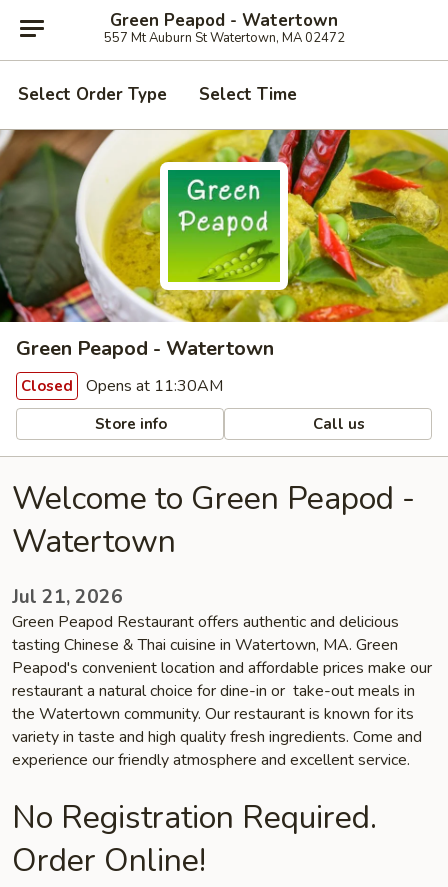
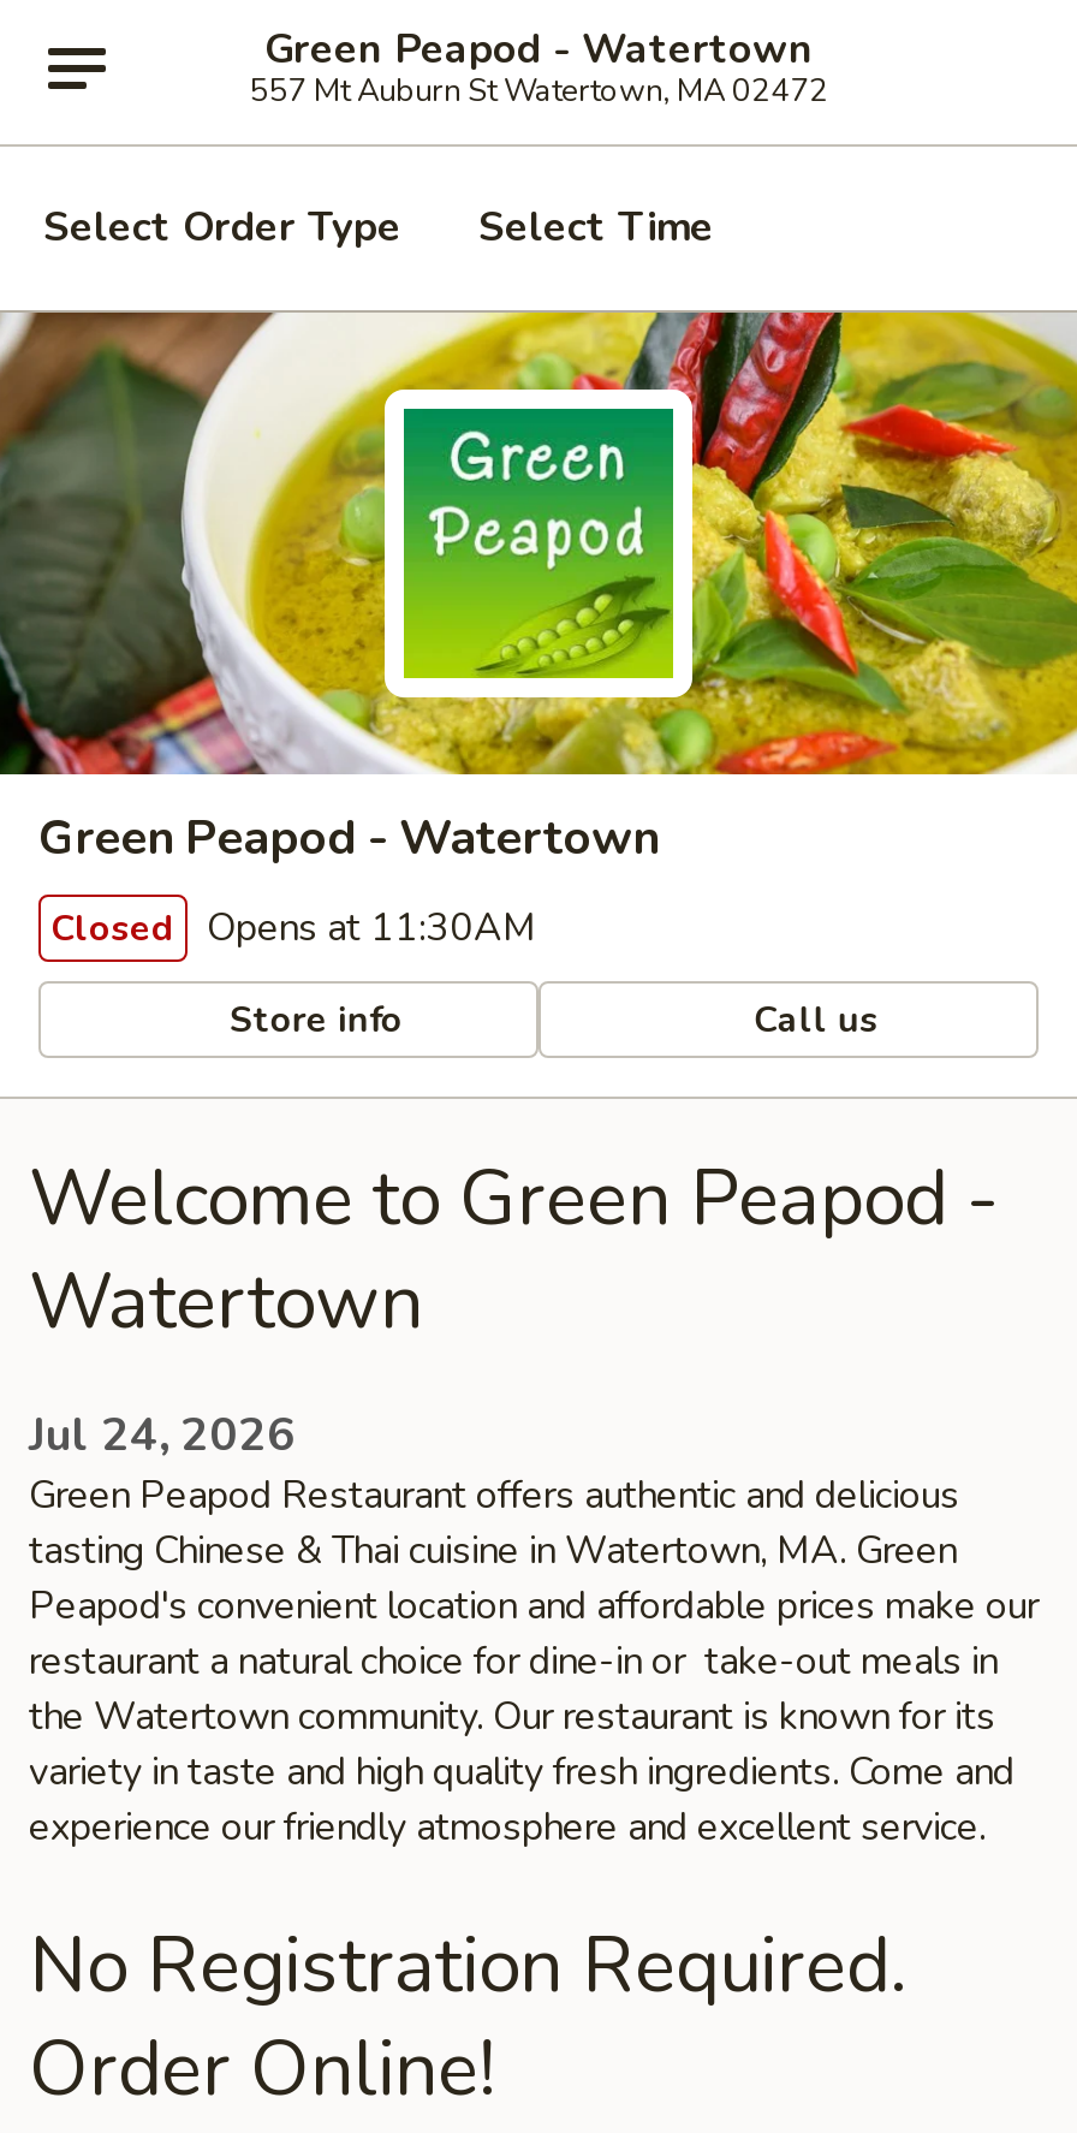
- Jul 21, 2026
+ Jul 24, 2026
